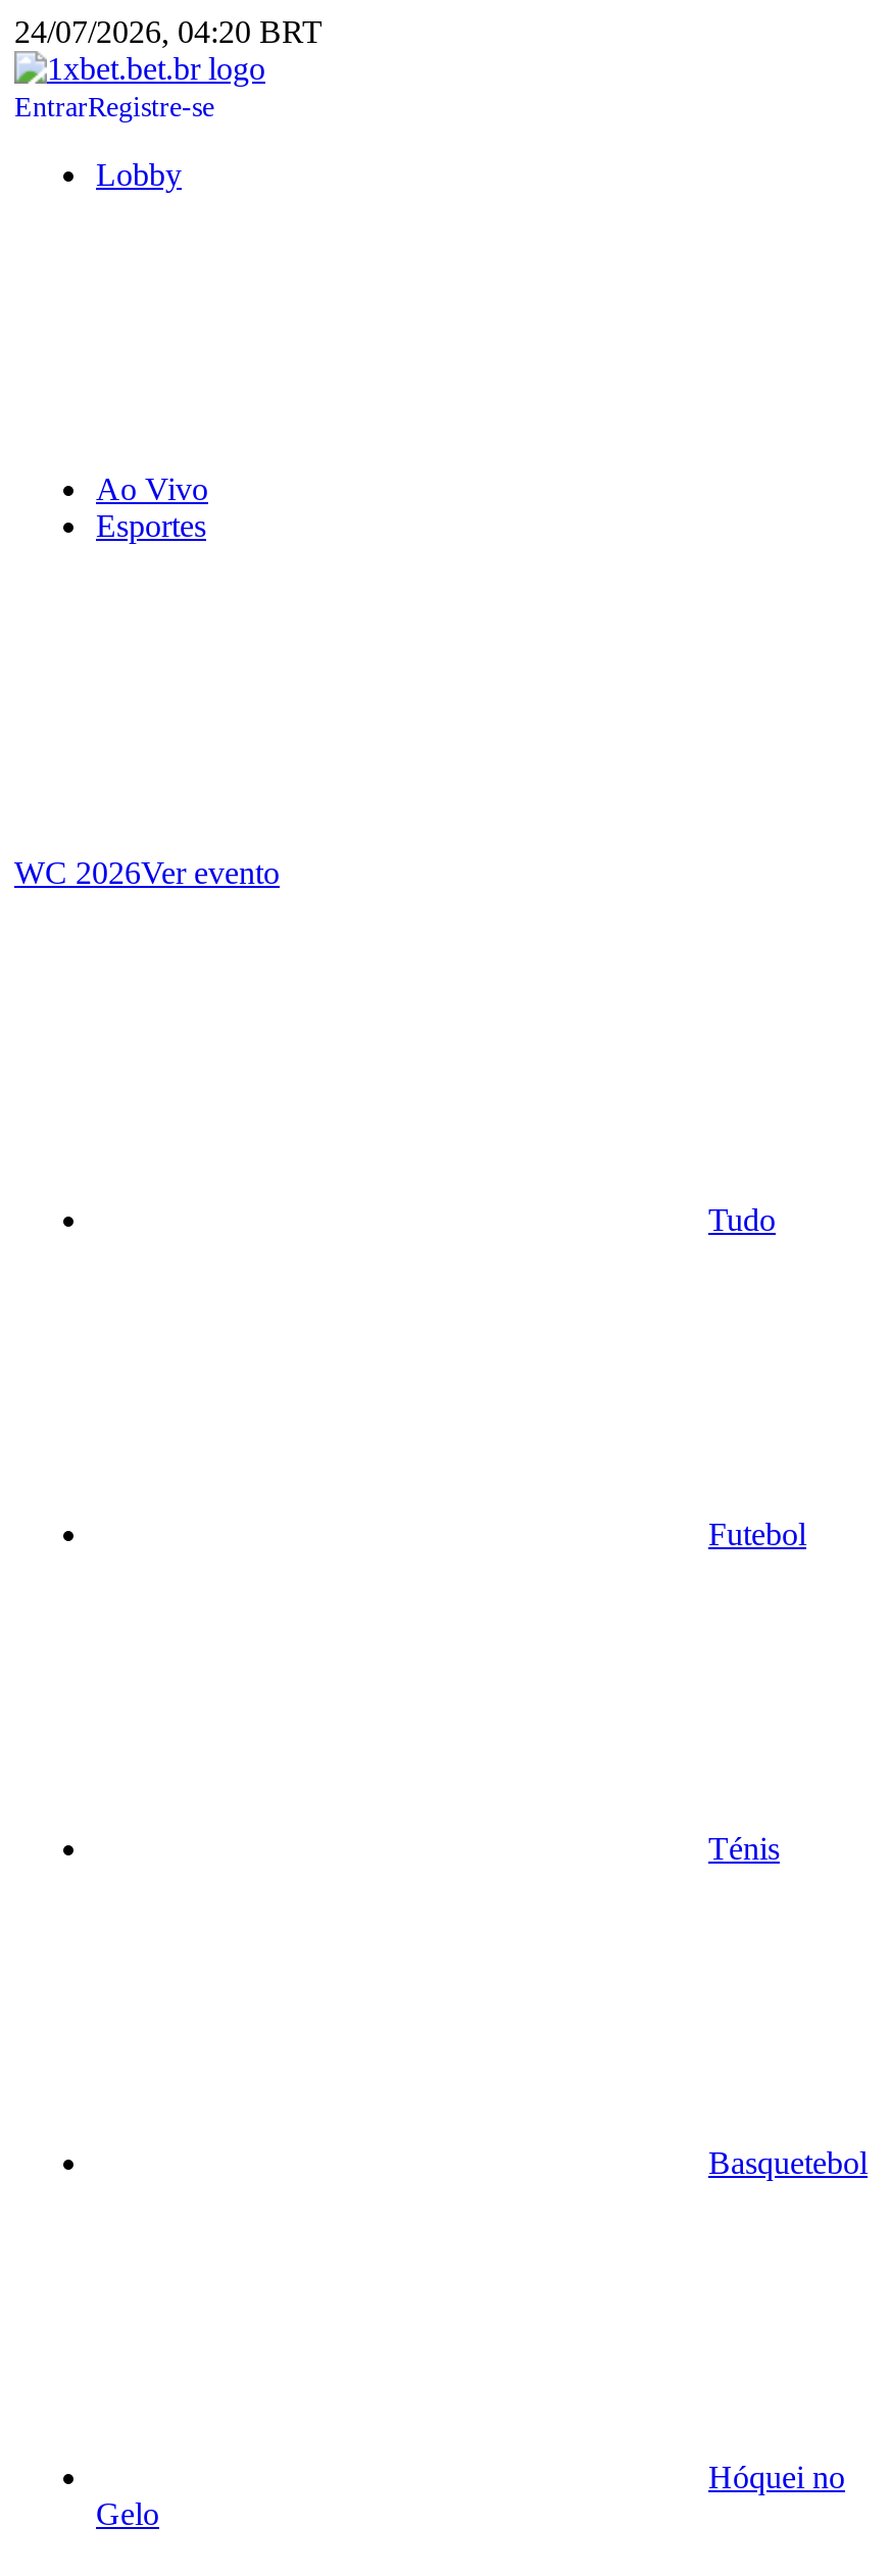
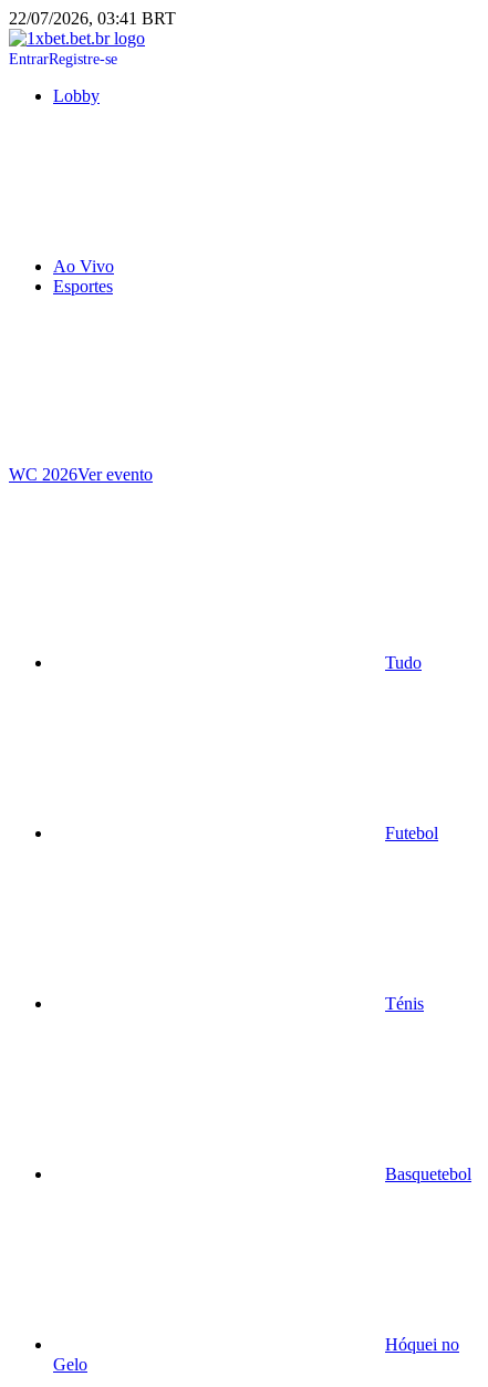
- 24/07/2026, 04:20 BRT
+ 22/07/2026, 03:41 BRT
